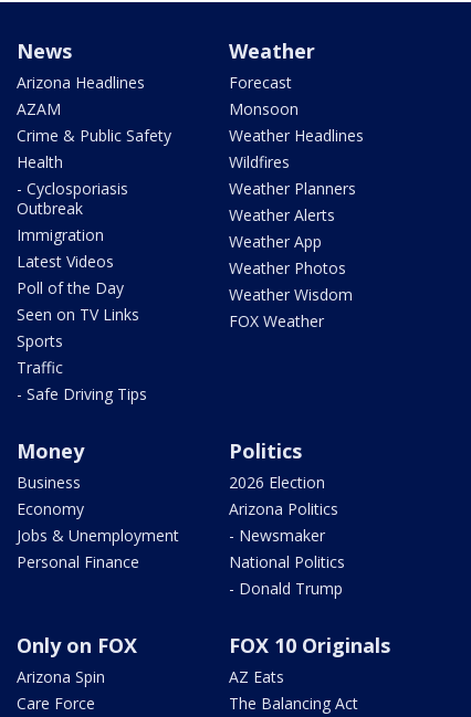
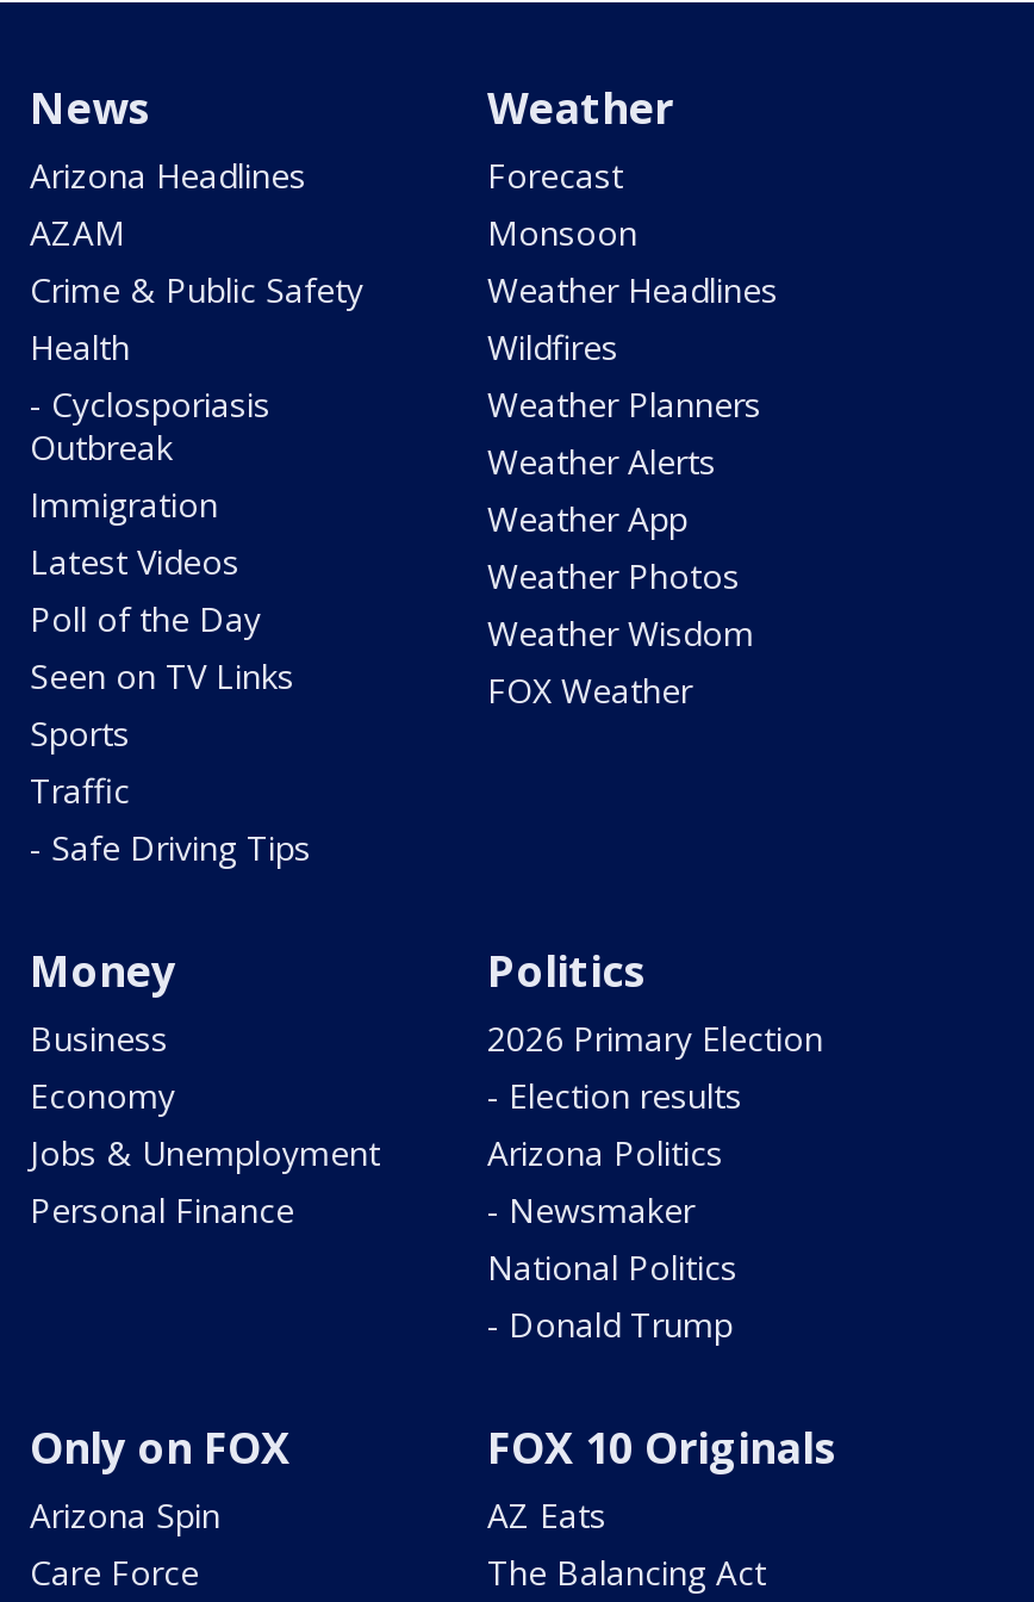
- 2026 Election
+ 2026 Primary Election
+ - Election results
